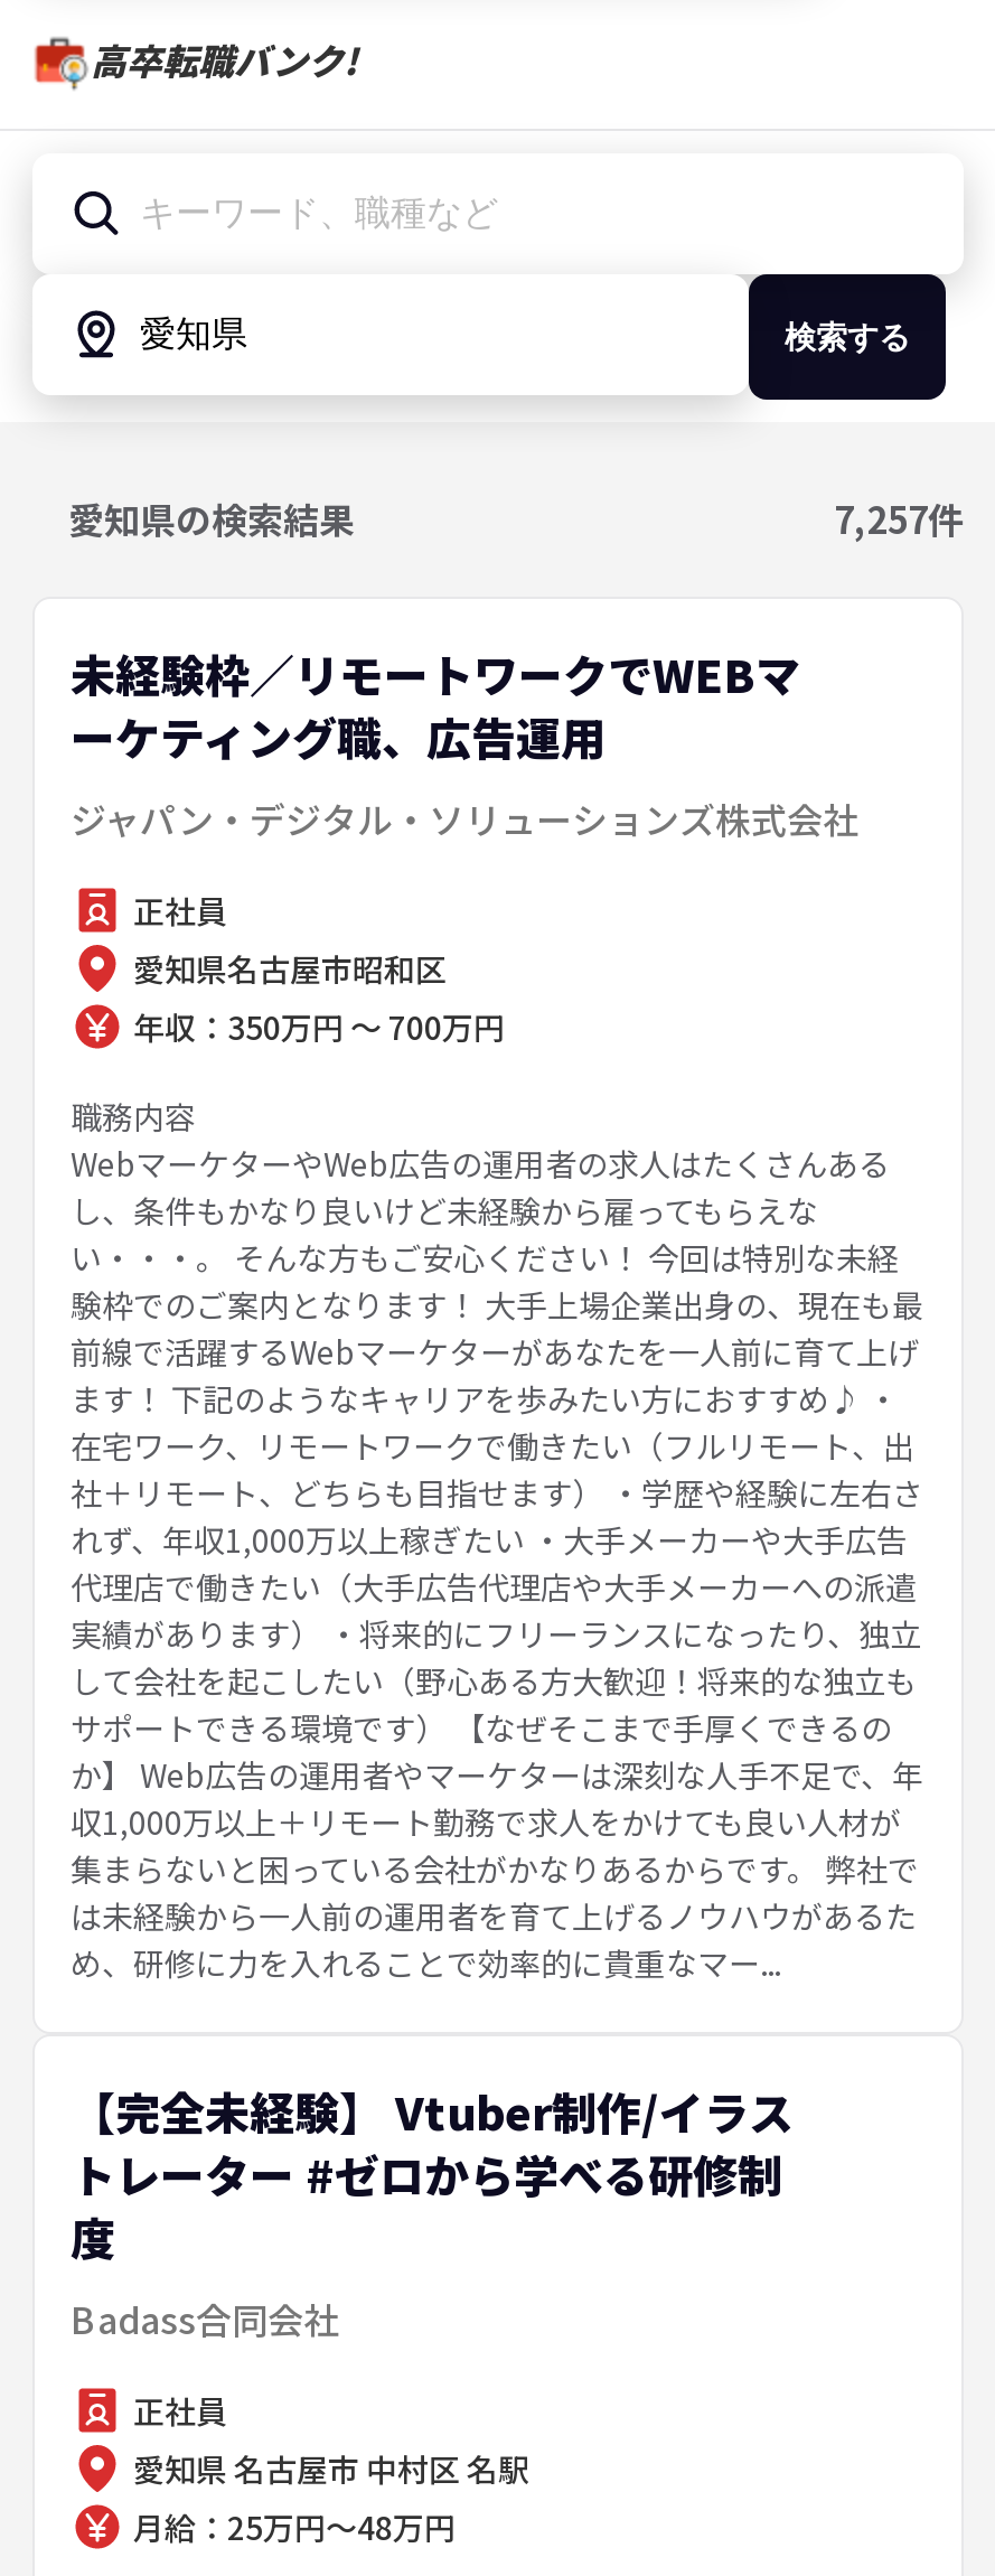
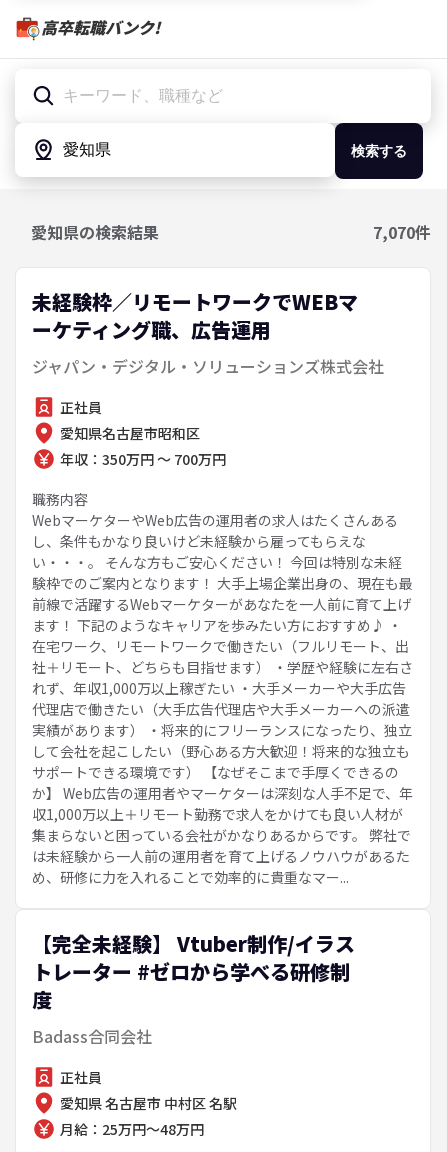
- 7,257件
+ 7,070件
